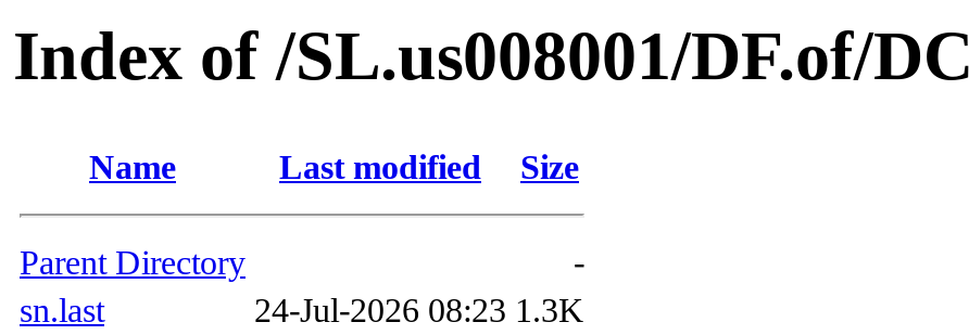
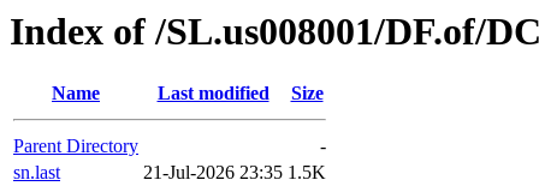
- 24-Jul-2026 08:23 1.3K
+ 21-Jul-2026 23:35 1.5K
